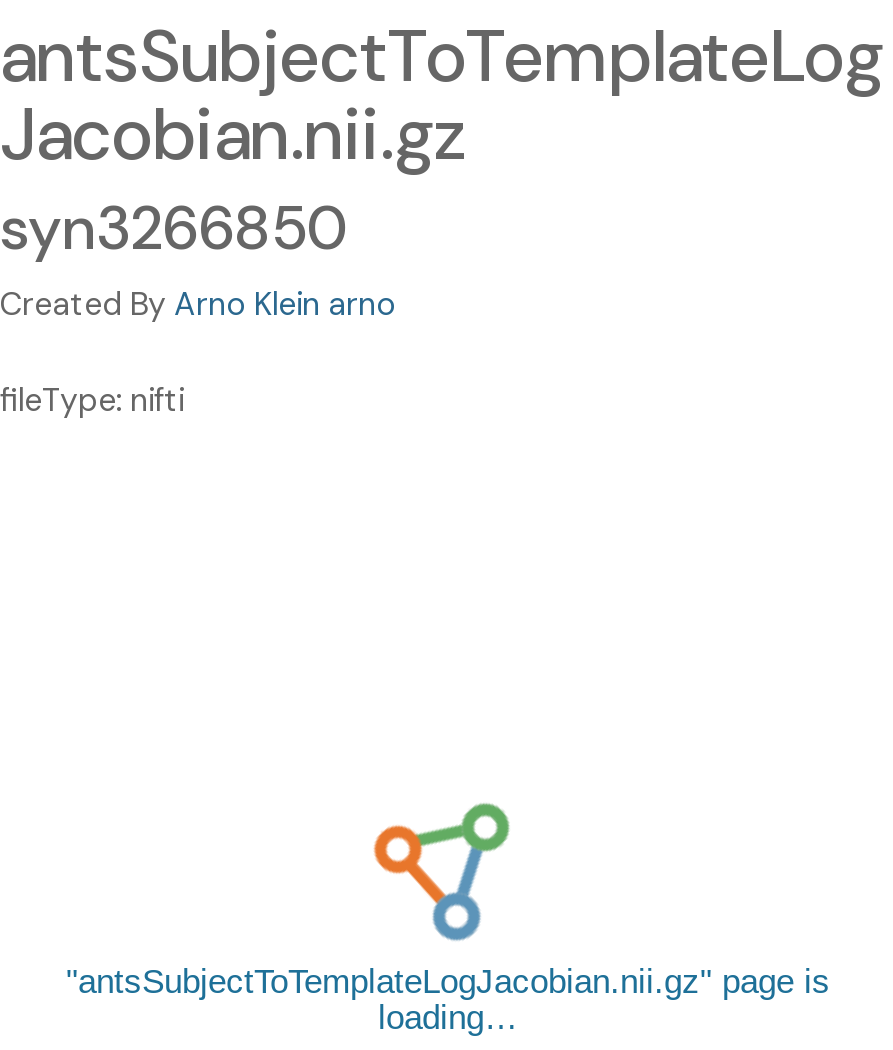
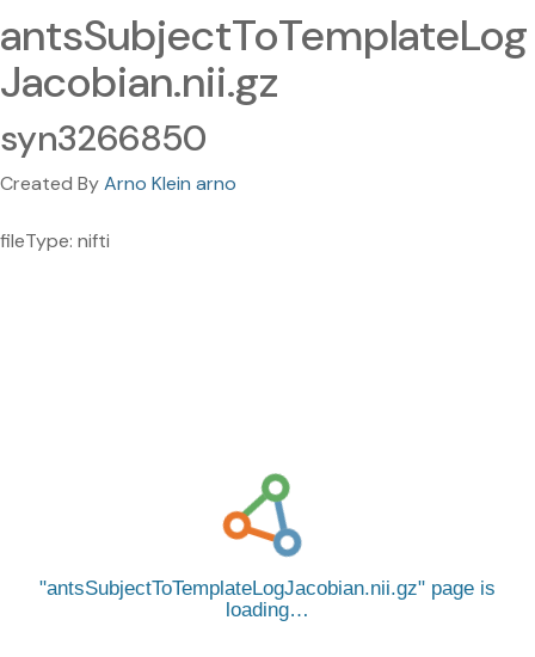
- [image]
+ [image]
